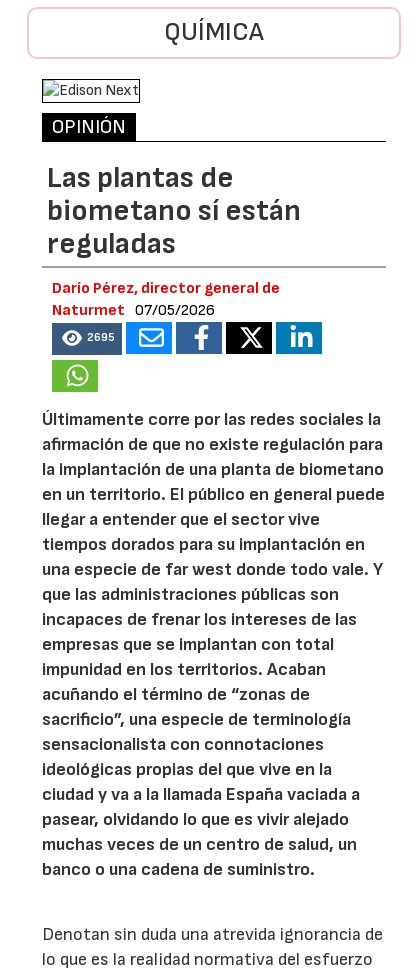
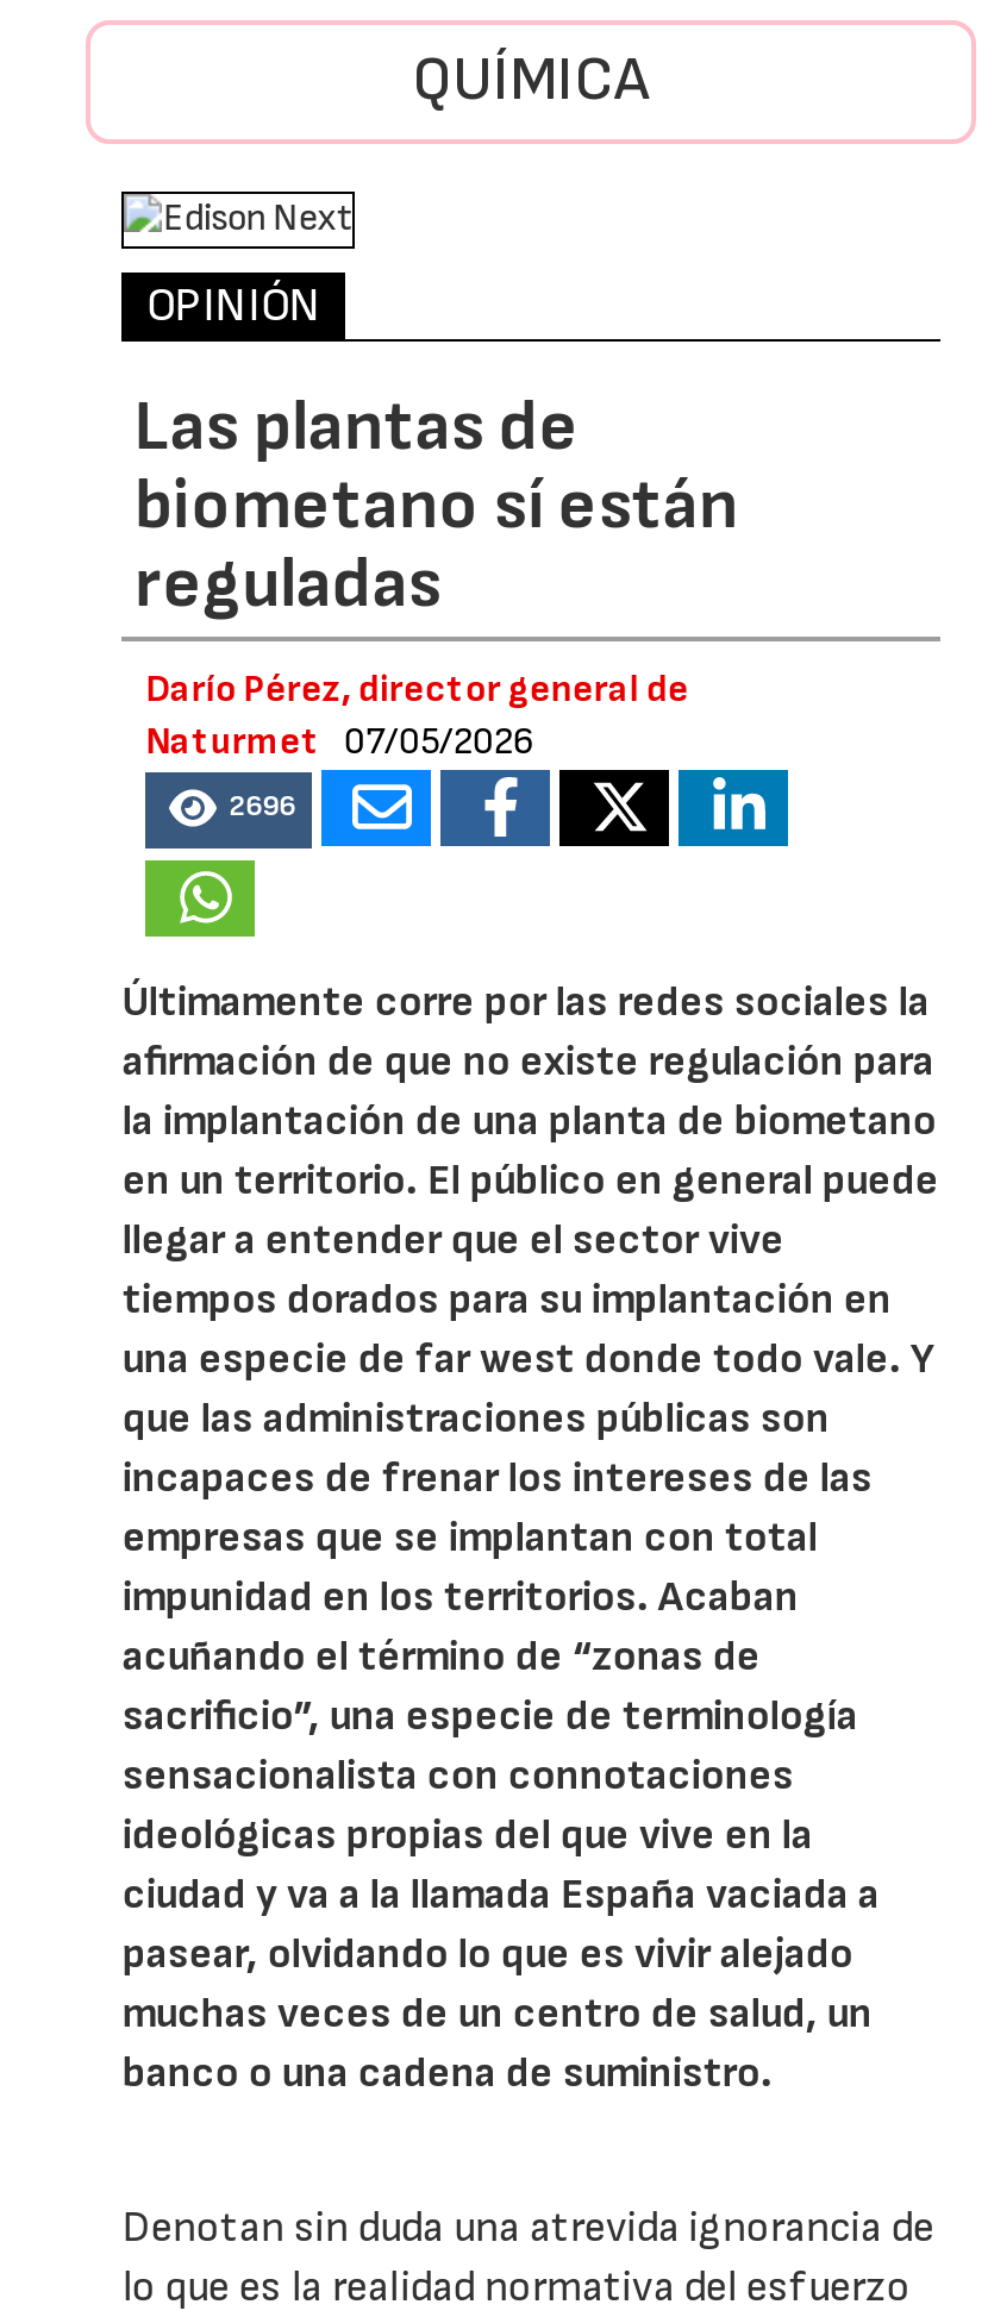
- 2695
+ 2696
